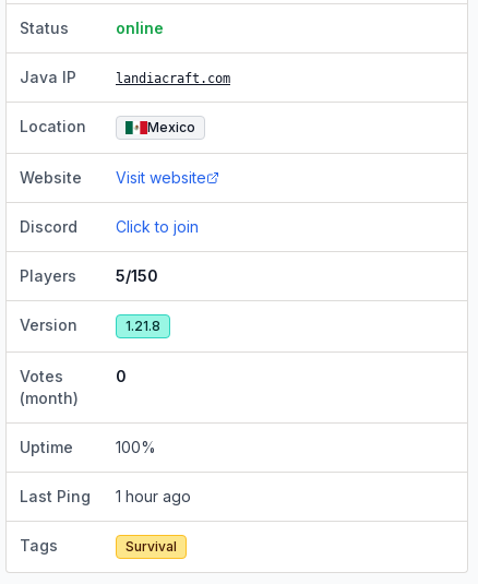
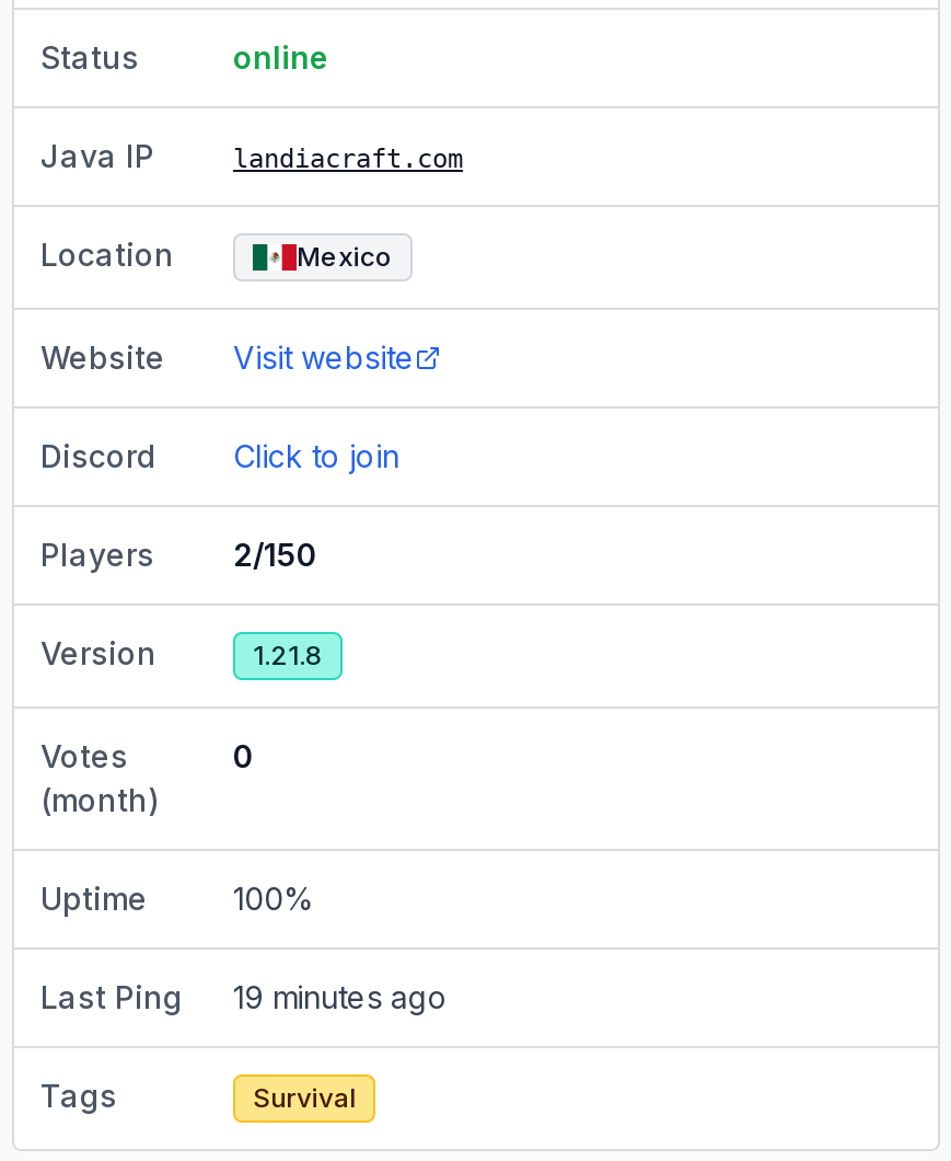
- 5/150
+ 2/150

- Last Ping 1 hour ago
+ Last Ping 19 minutes ago
